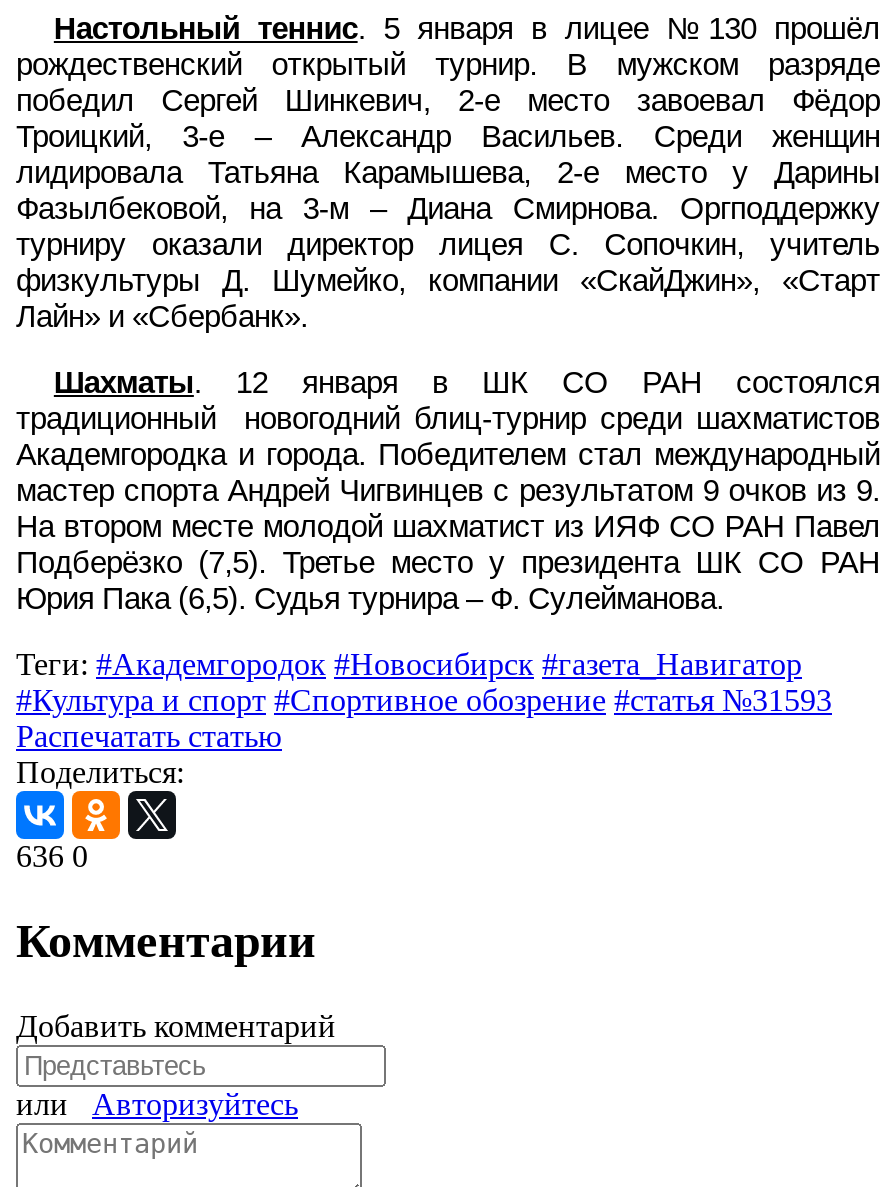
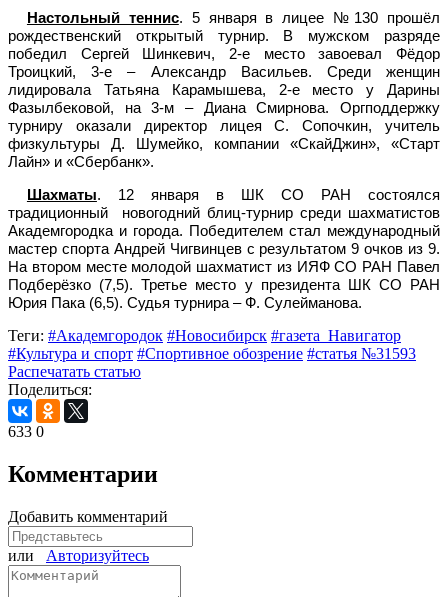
- 636 0
+ 633 0
